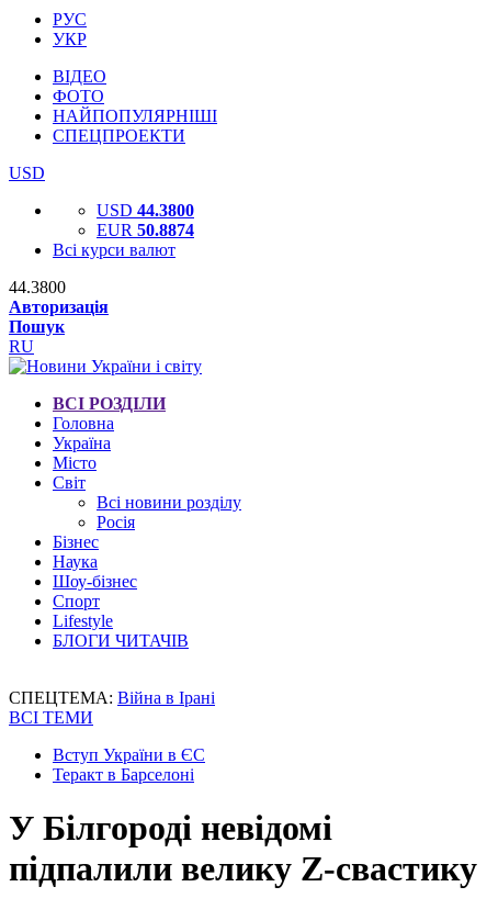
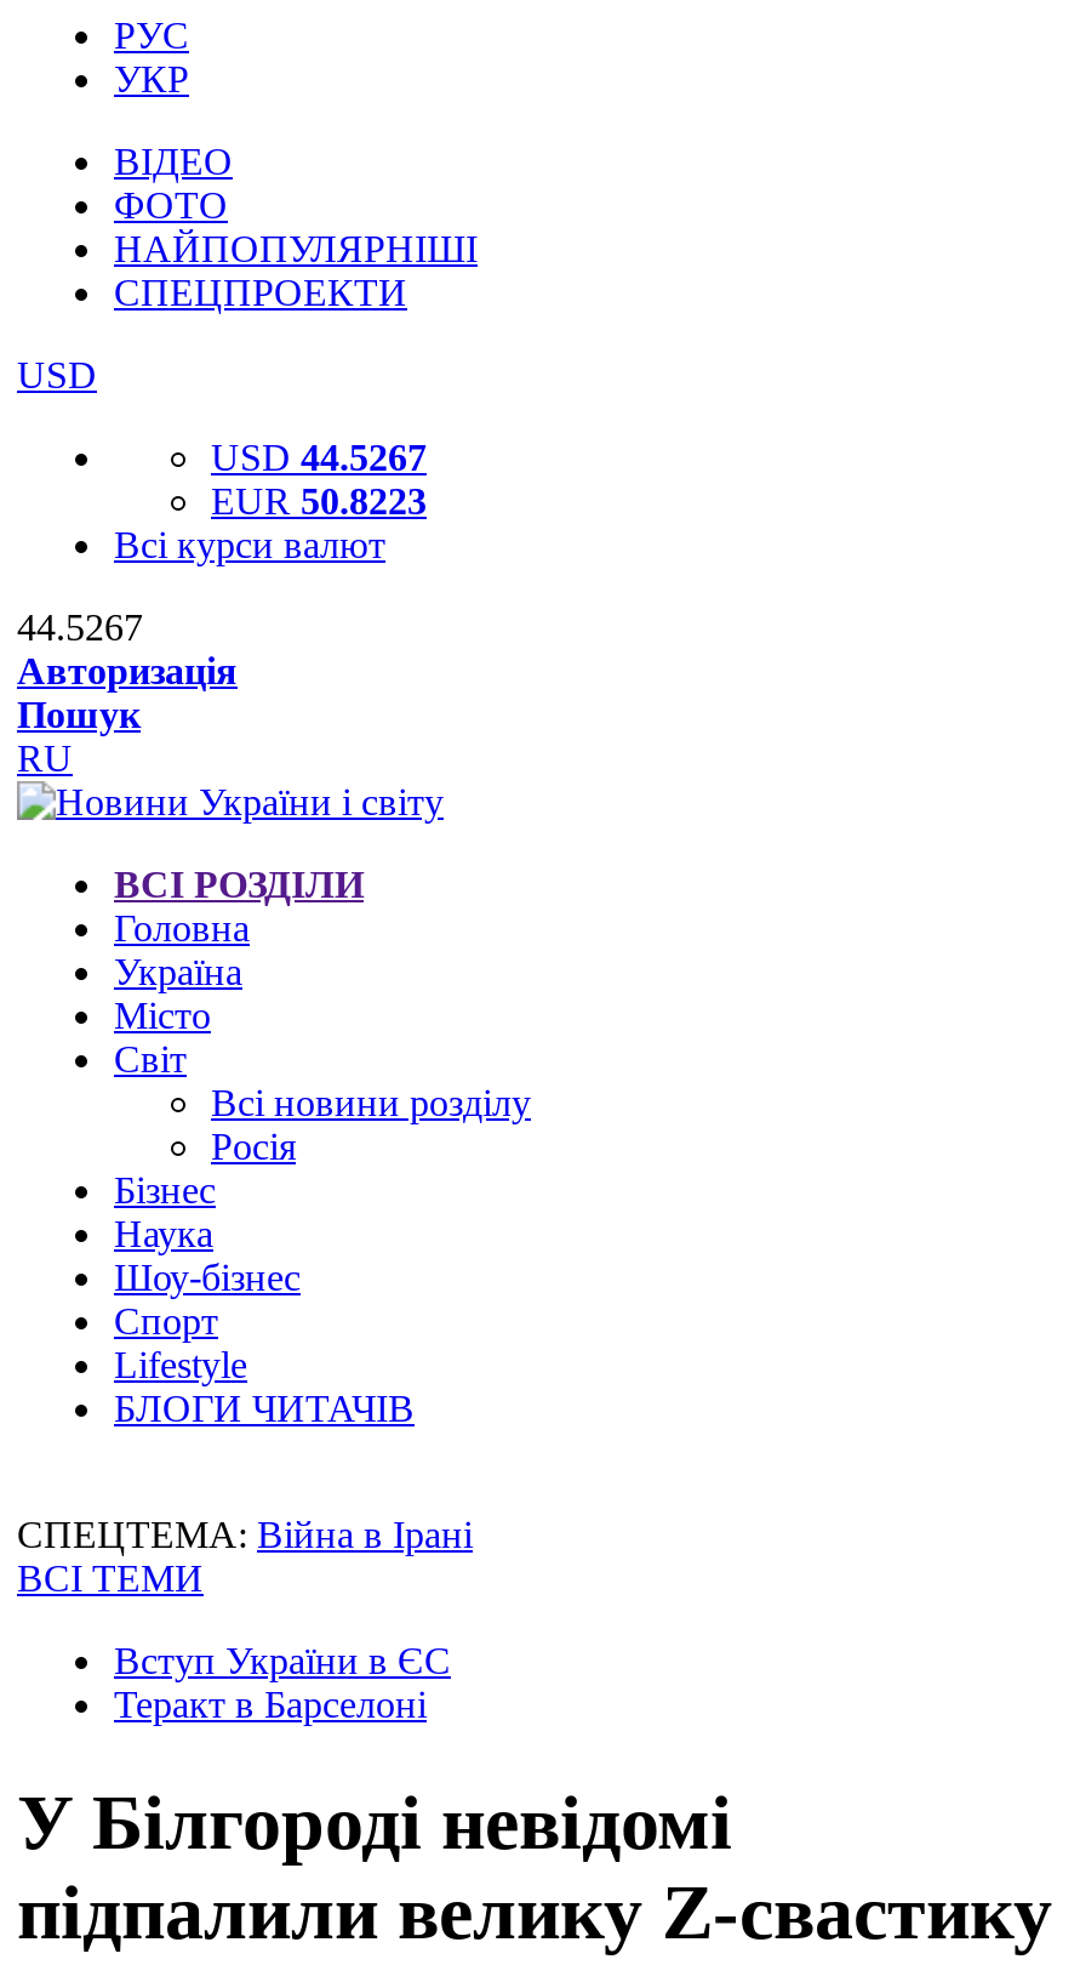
- USD 44.3800
+ USD 44.5267

- EUR 50.8874
+ EUR 50.8223

- 44.3800
+ 44.5267
